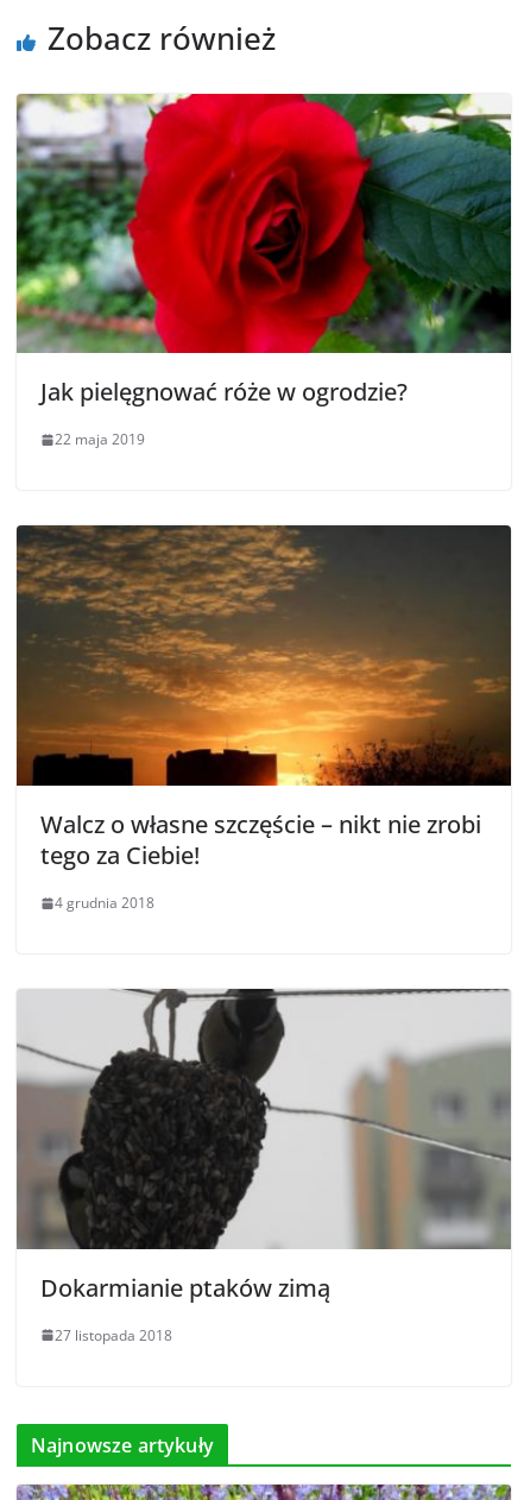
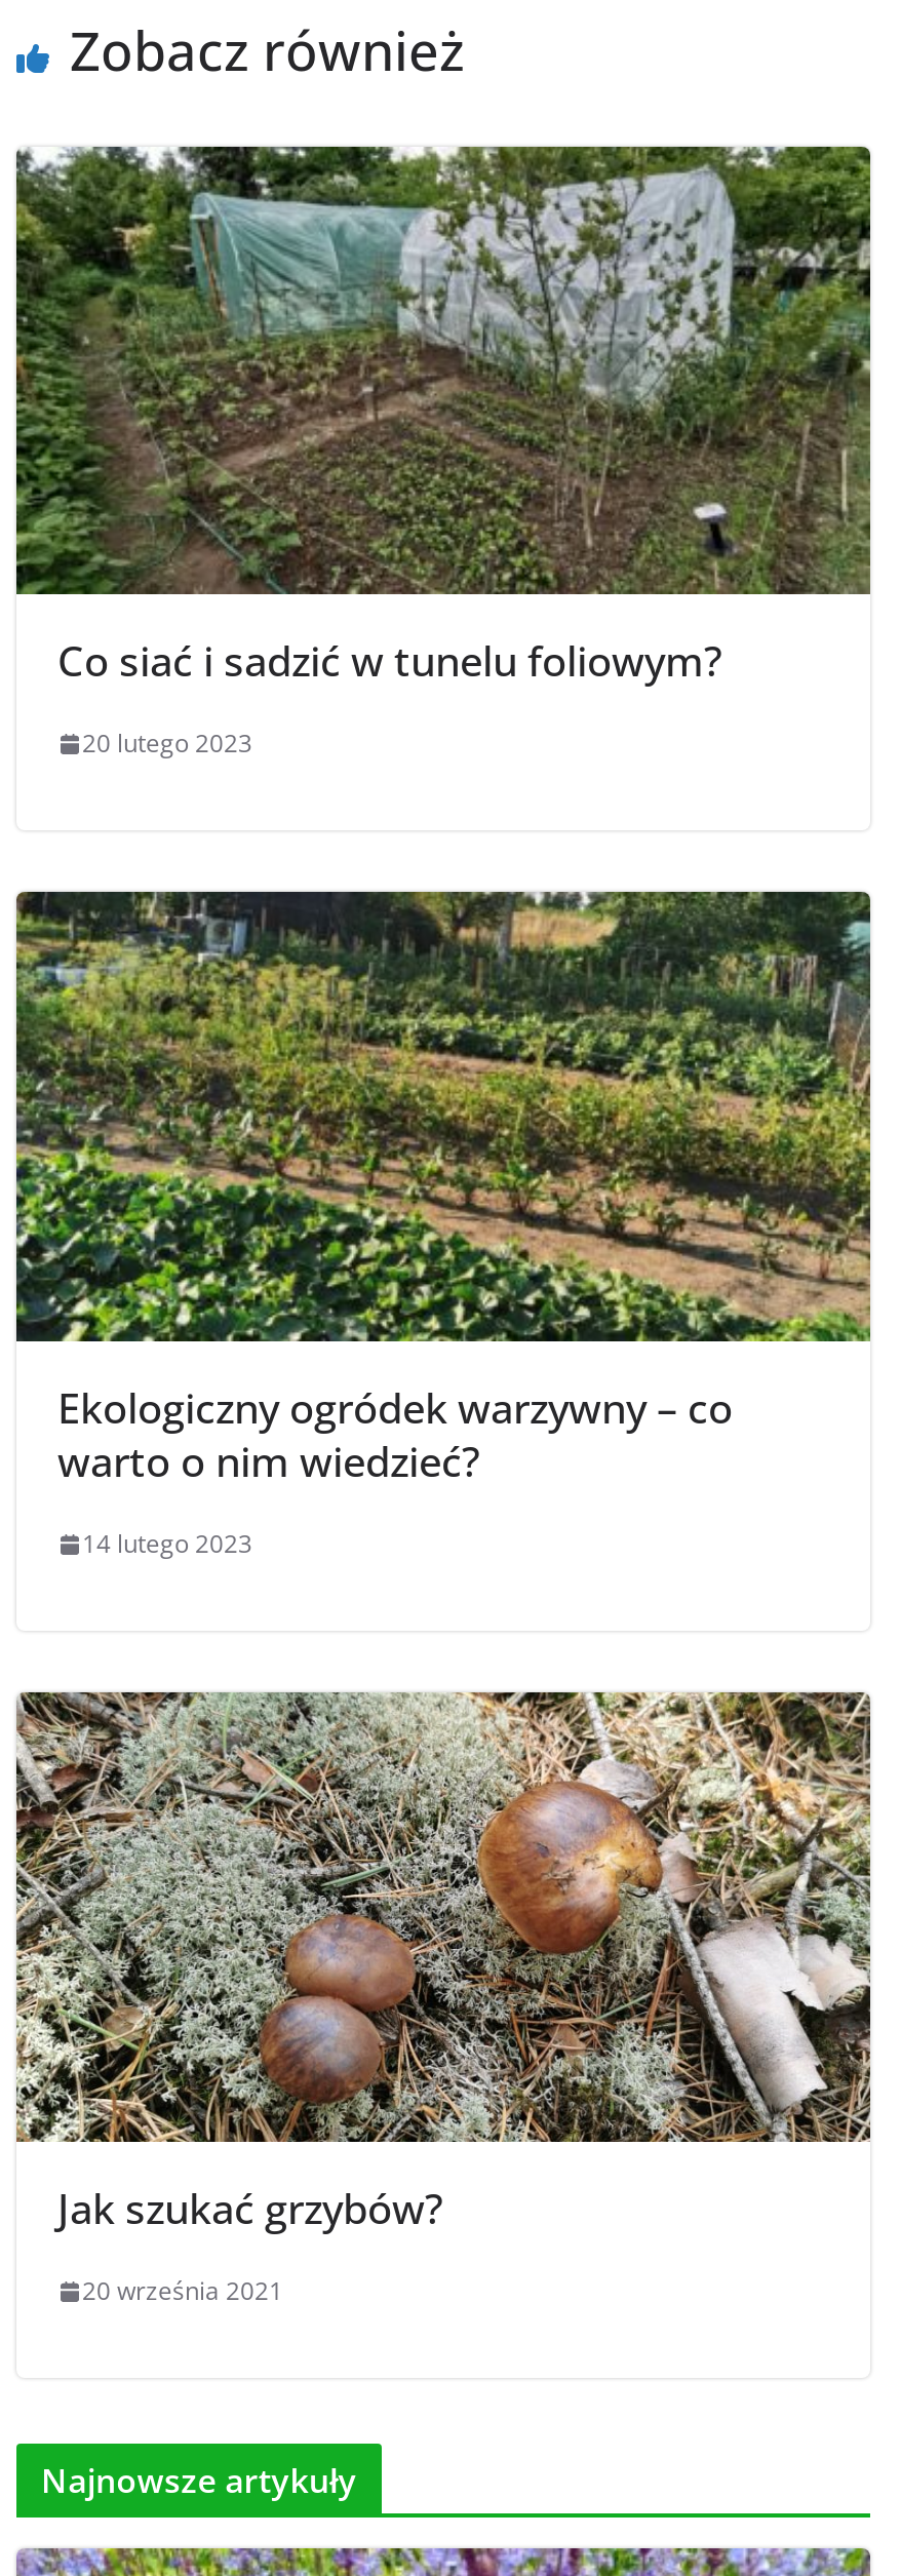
- [image]
- Jak pielęgnować róże w ogrodzie?
+ [image]
+ Co siać i sadzić w tunelu foliowym?

- 22 maja 2019
+ 20 lutego 2023

- [image]
- Walcz o własne szczęście – nikt nie zrobi
- tego za Ciebie!
+ [image]
+ Ekologiczny ogródek warzywny – co
+ warto o nim wiedzieć?

- 4 grudnia 2018
+ 14 lutego 2023

- [image]
- Dokarmianie ptaków zimą
+ [image]
+ Jak szukać grzybów?

- 27 listopada 2018
+ 20 września 2021
